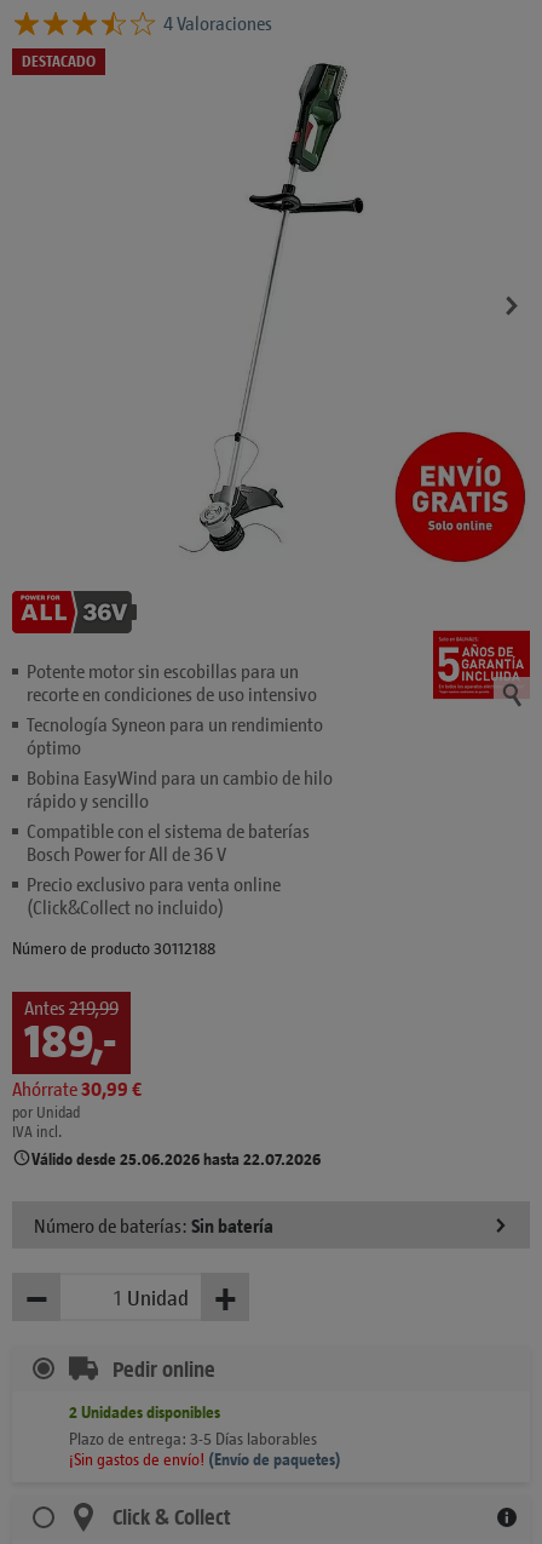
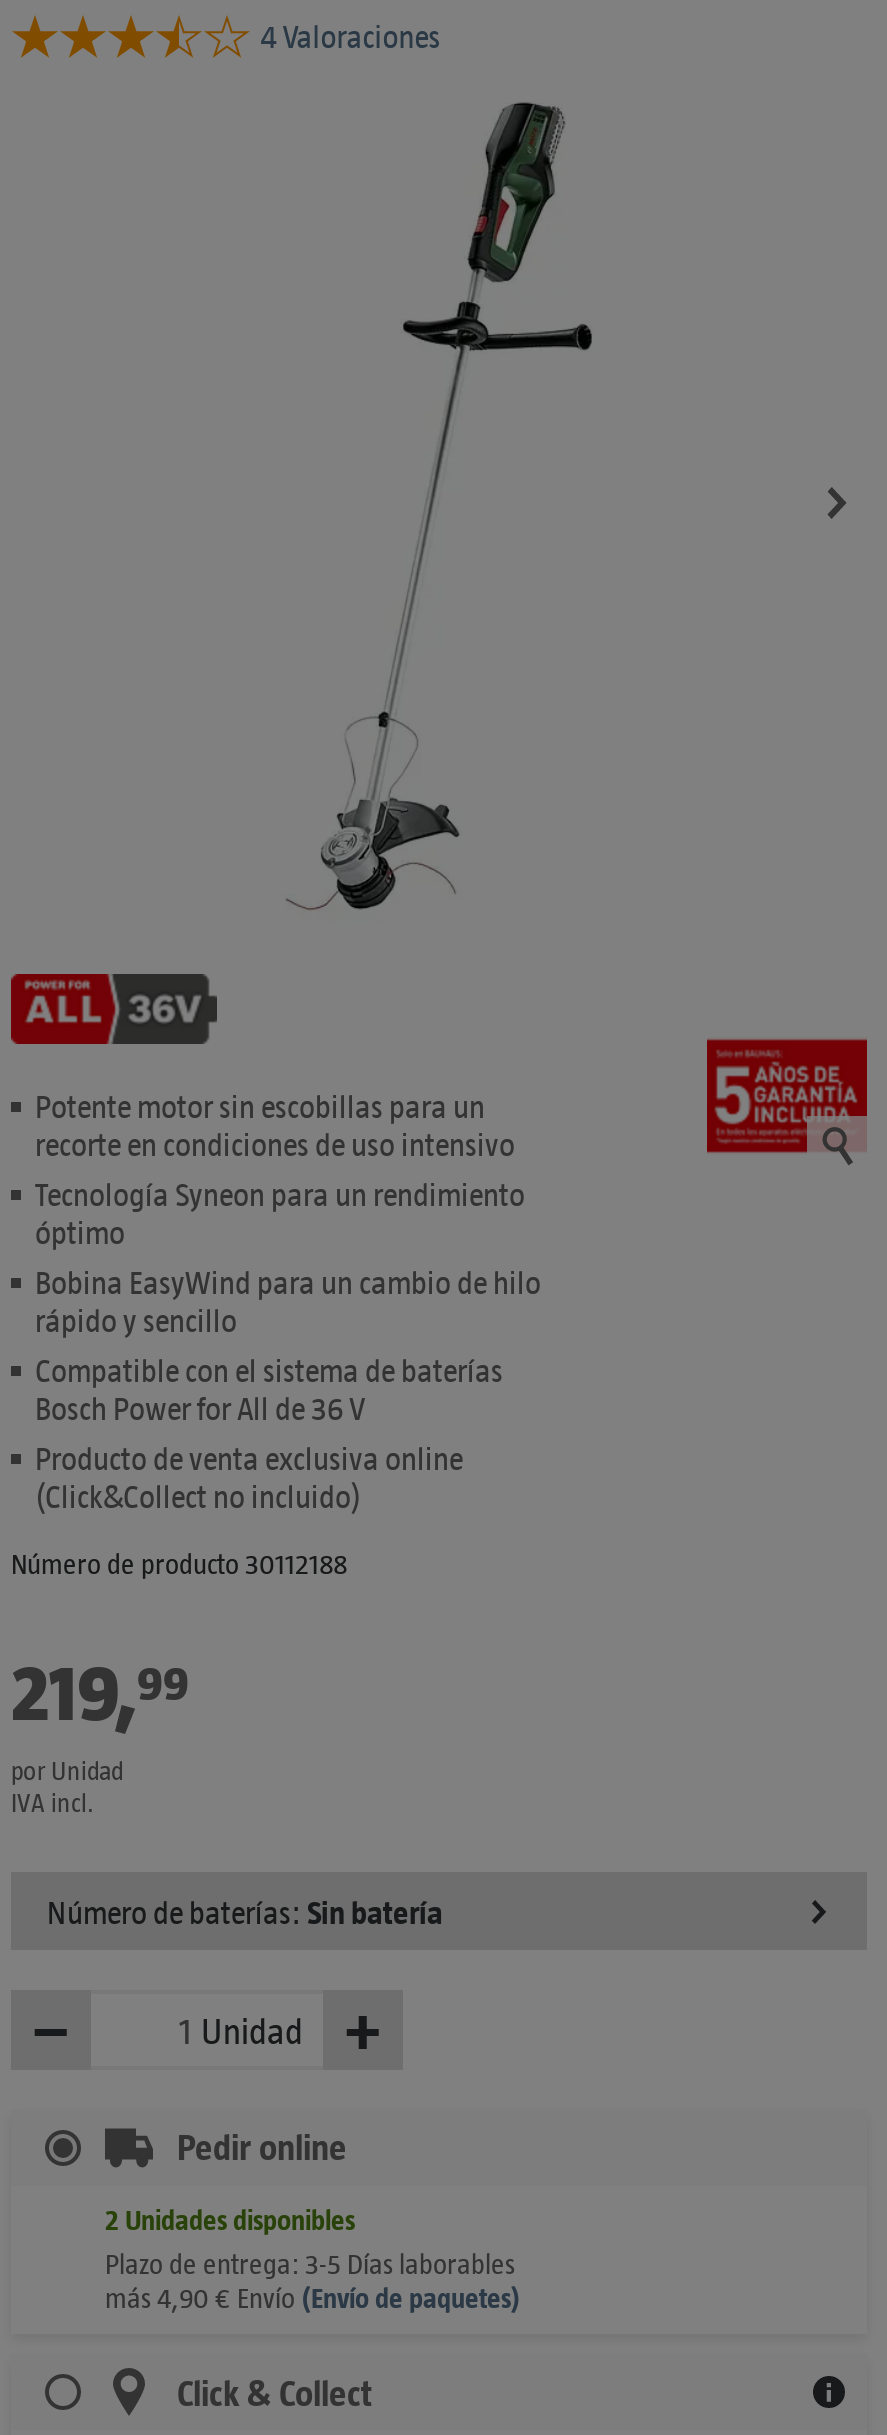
- DESTACADO

- [image]

- Precio exclusivo para venta online
+ Producto de venta exclusiva online

- Antes 219,99
- 189,- €
- Ahórrate30,99 €
+ 219,99 €

- Válido desde 25.06.2026 hasta 22.07.2026

- ¡Sin gastos de envío! (Envío de paquetes)
+ más 4,90 € Envío (Envío de paquetes)
